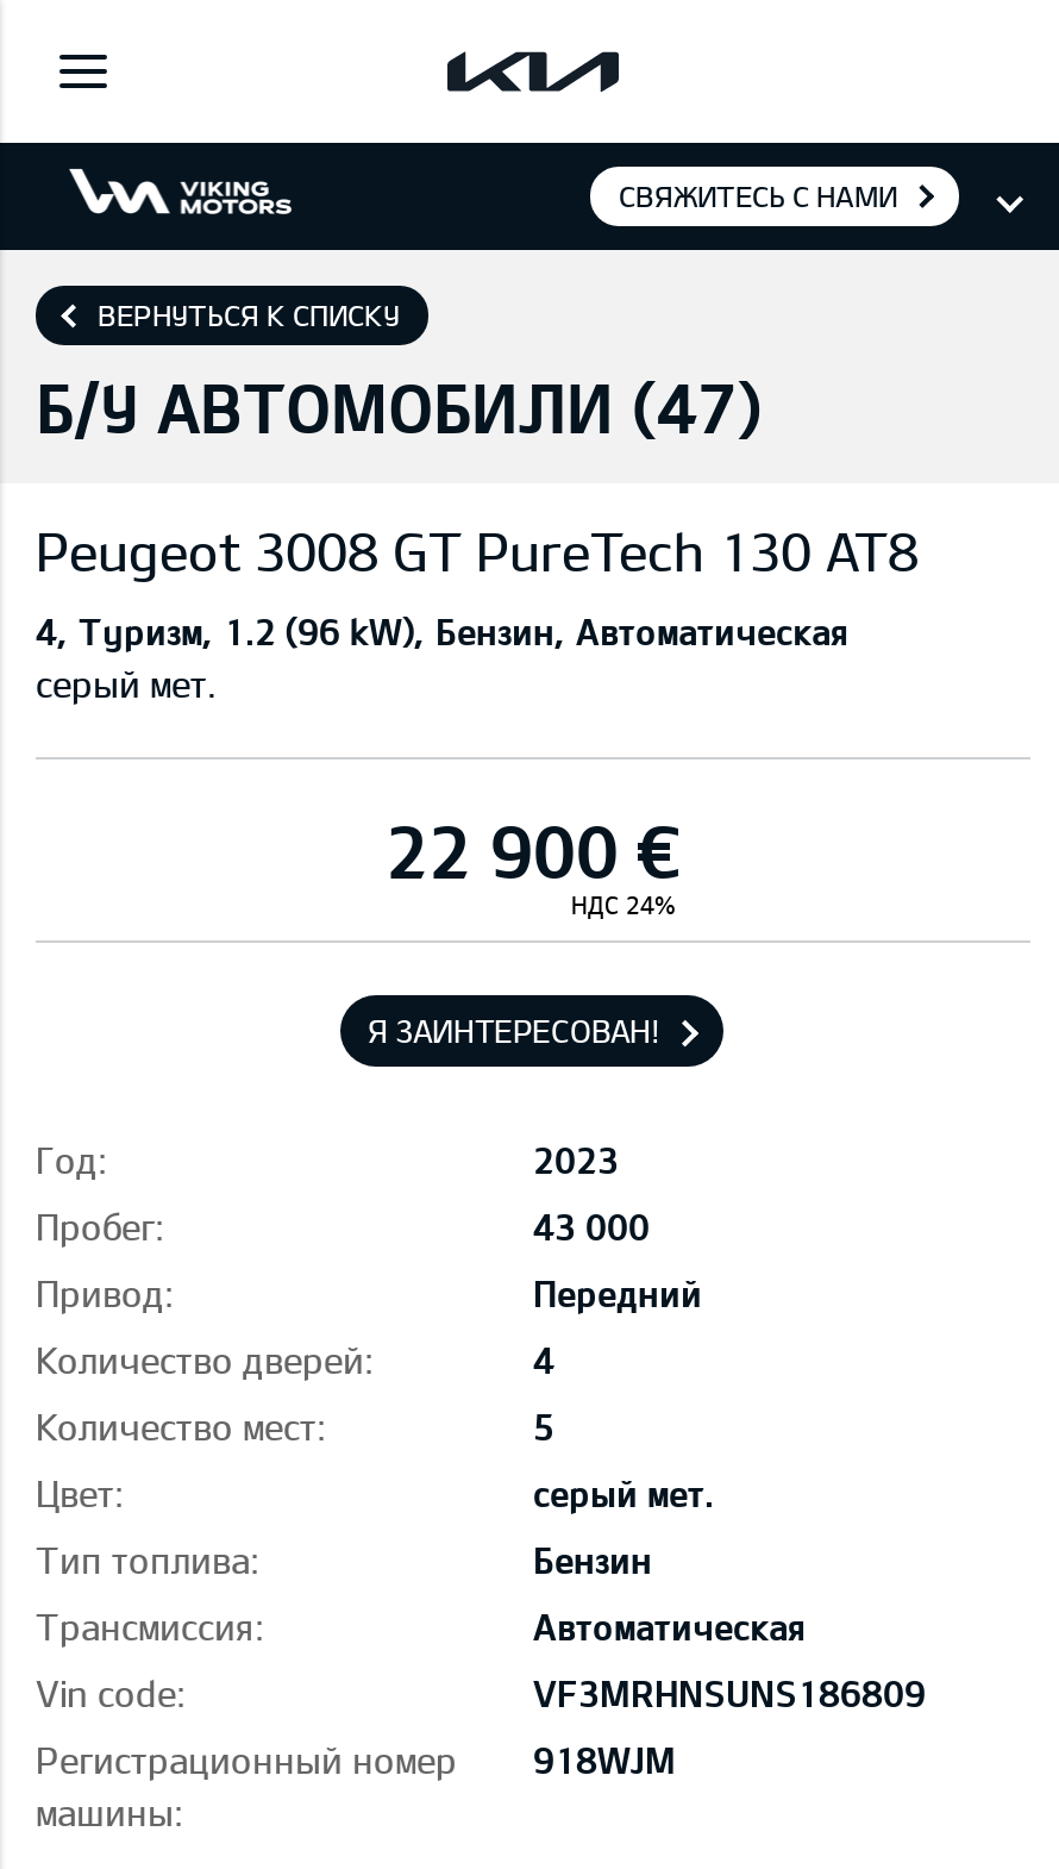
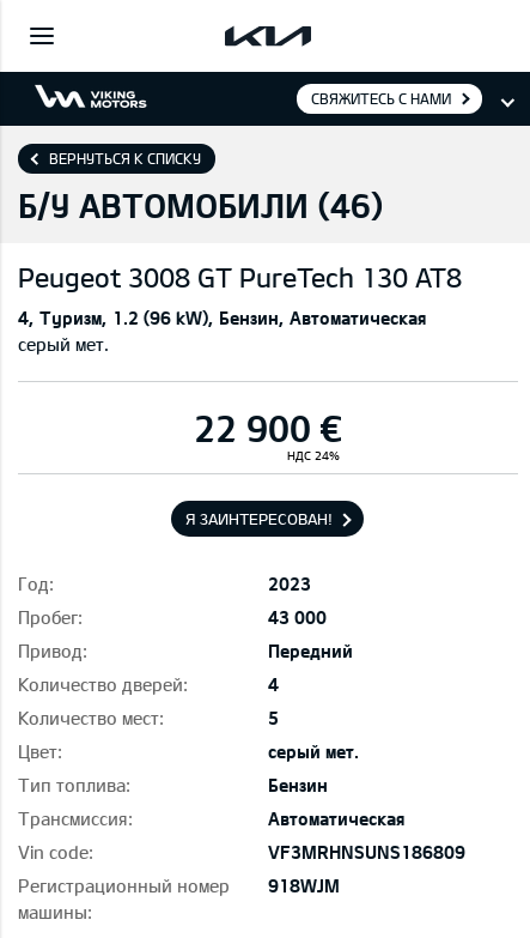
- Б/У АВТОМОБИЛИ (47)
+ Б/У АВТОМОБИЛИ (46)
